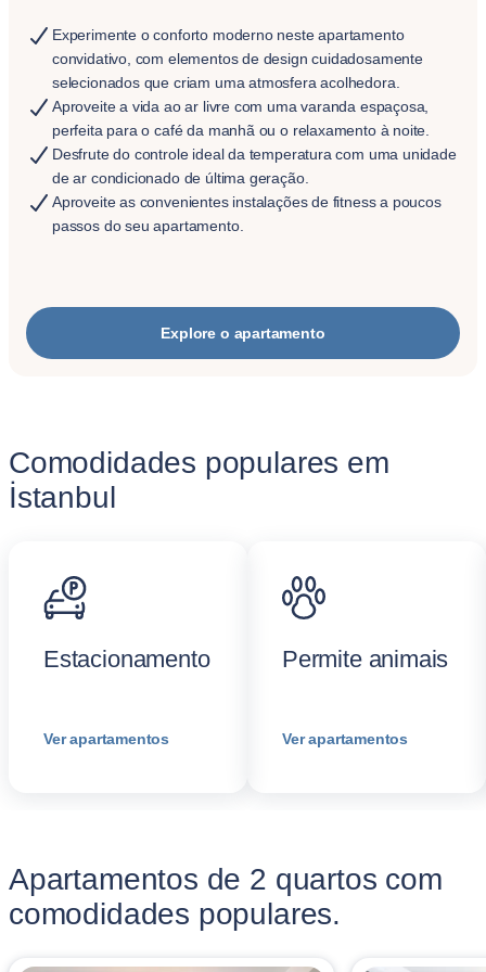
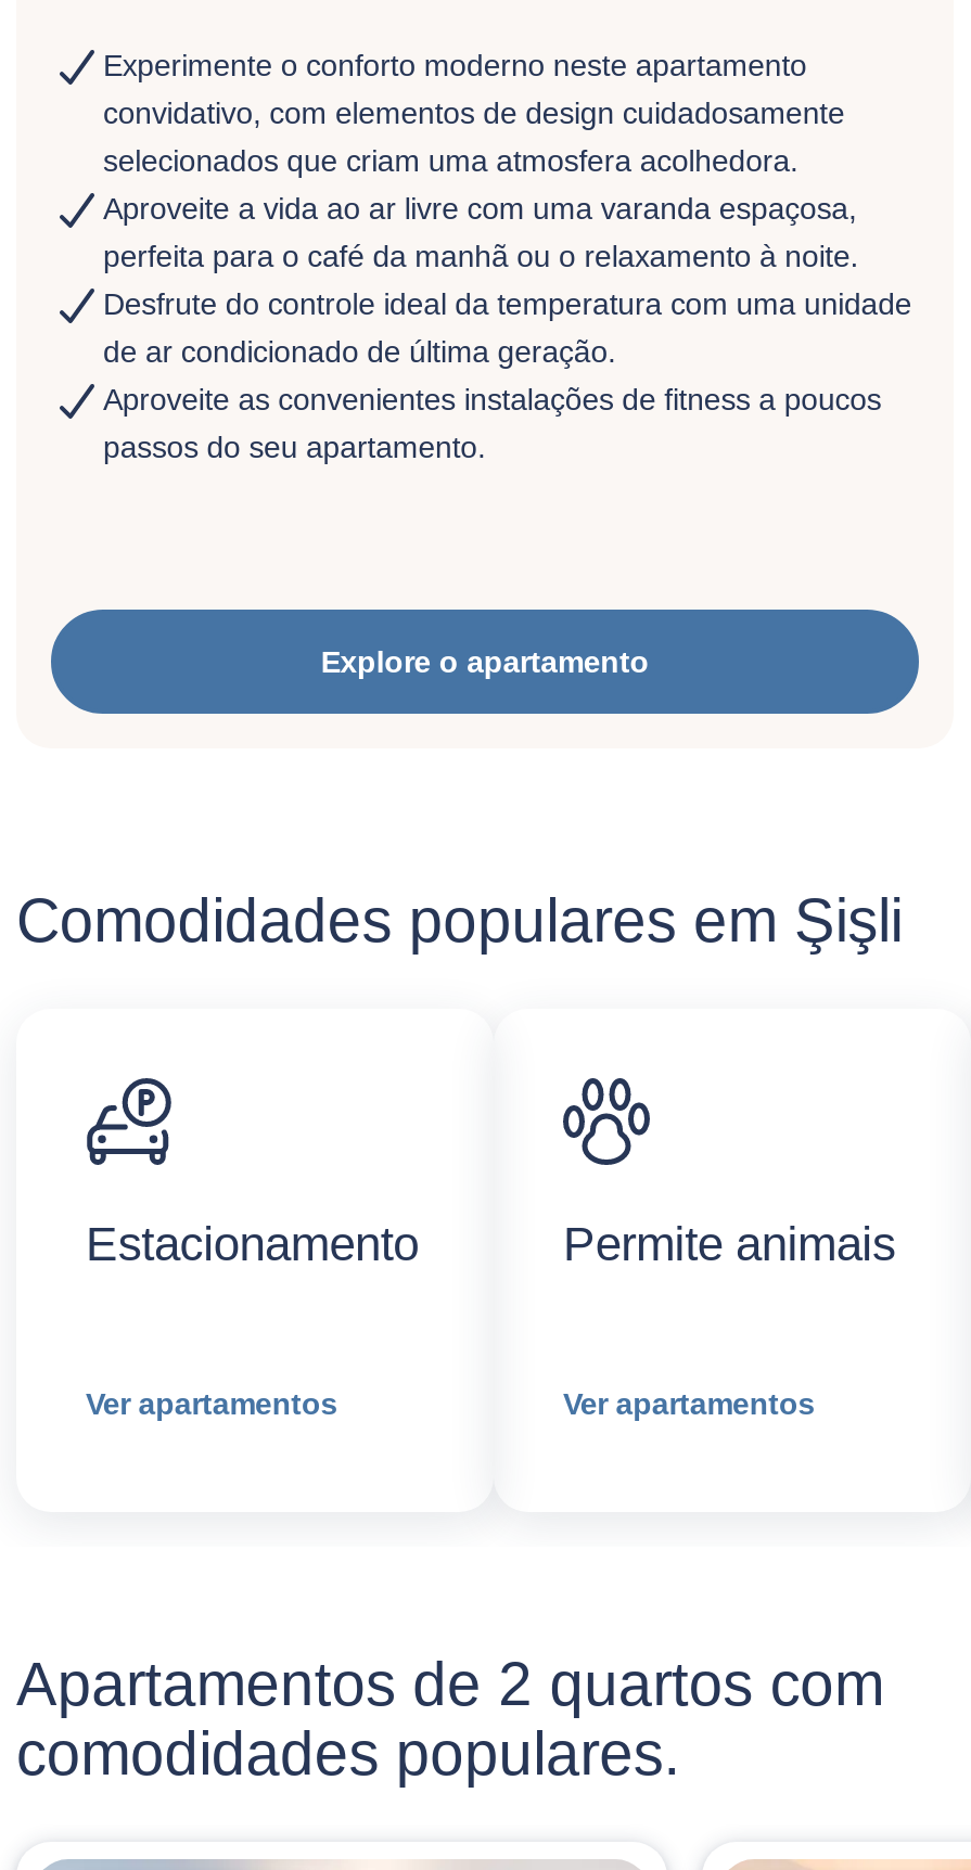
- Comodidades populares em
- İstanbul
+ Comodidades populares em Şişli
